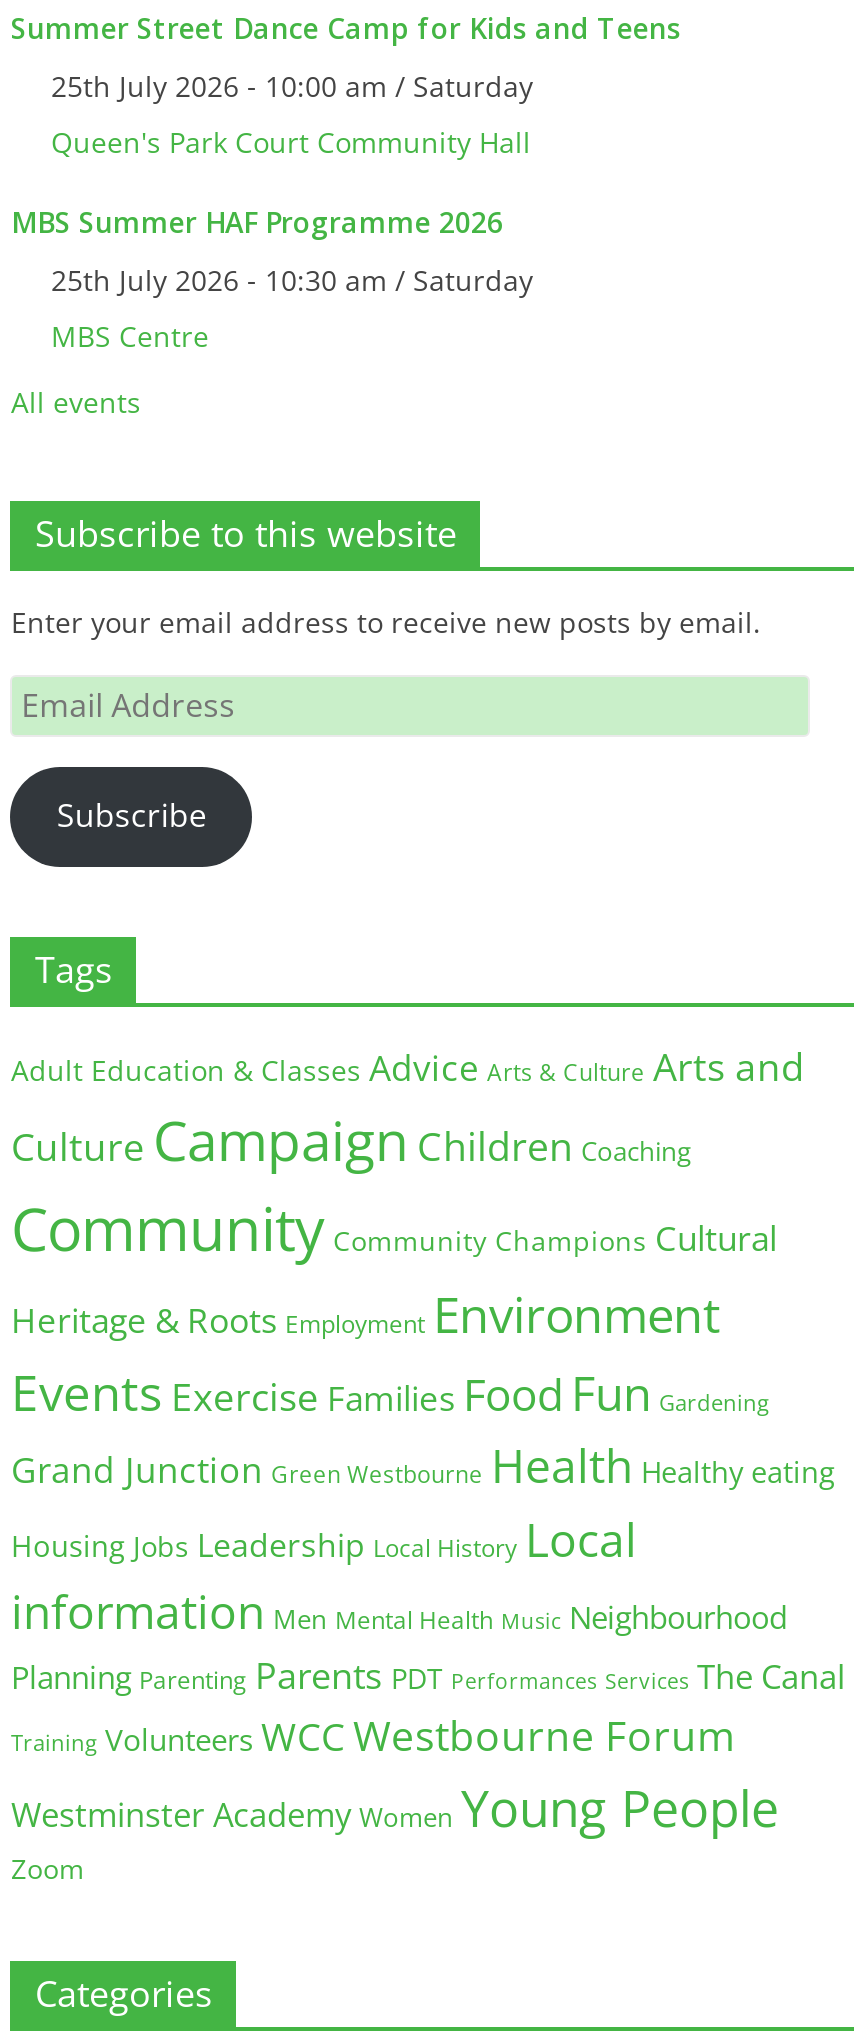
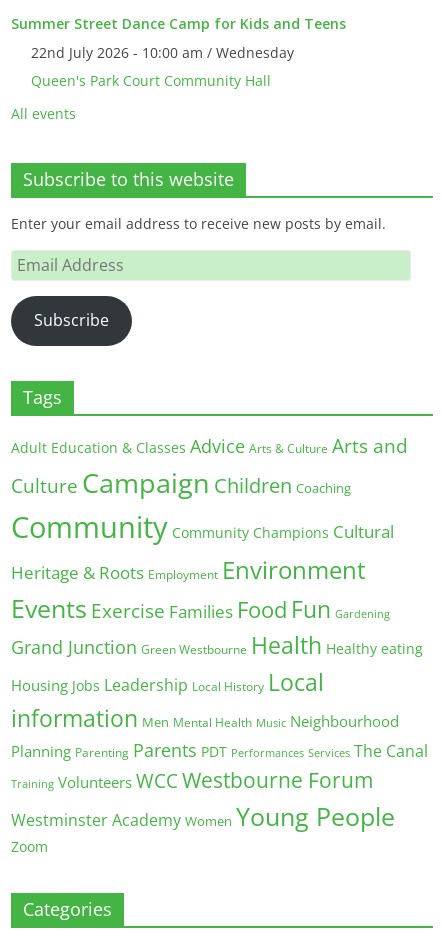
- 25th July 2026 - 10:00 am / Saturday
+ 22nd July 2026 - 10:00 am / Wednesday

- MBS Summer HAF Programme 2026
- 25th July 2026 - 10:30 am / Saturday
- MBS Centre
